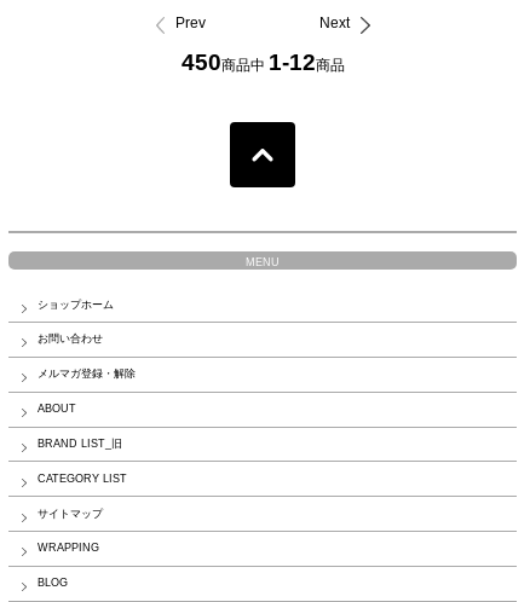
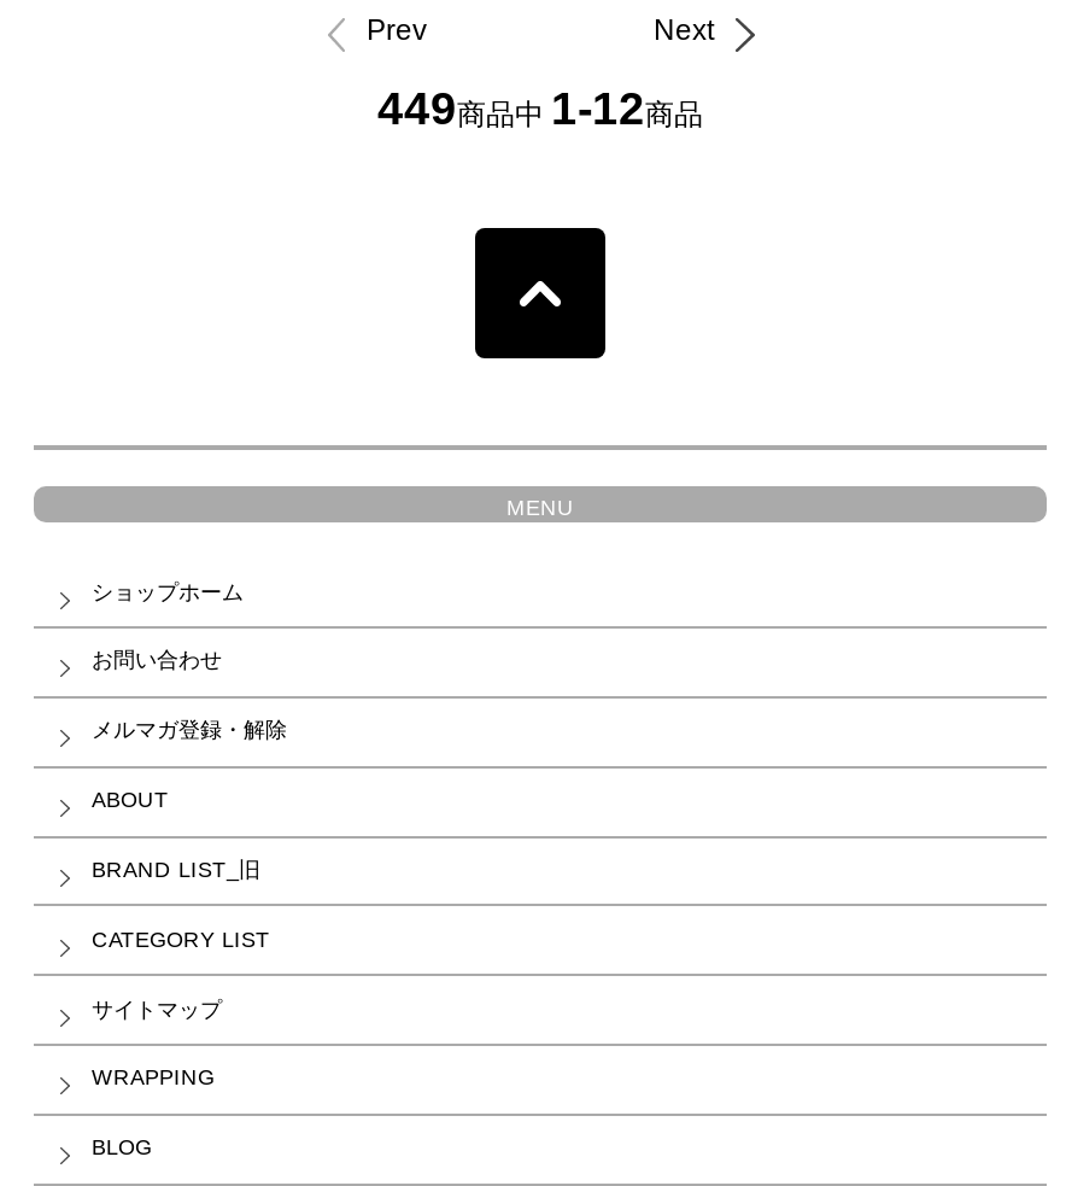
- 450商品中 1-12商品
+ 449商品中 1-12商品
